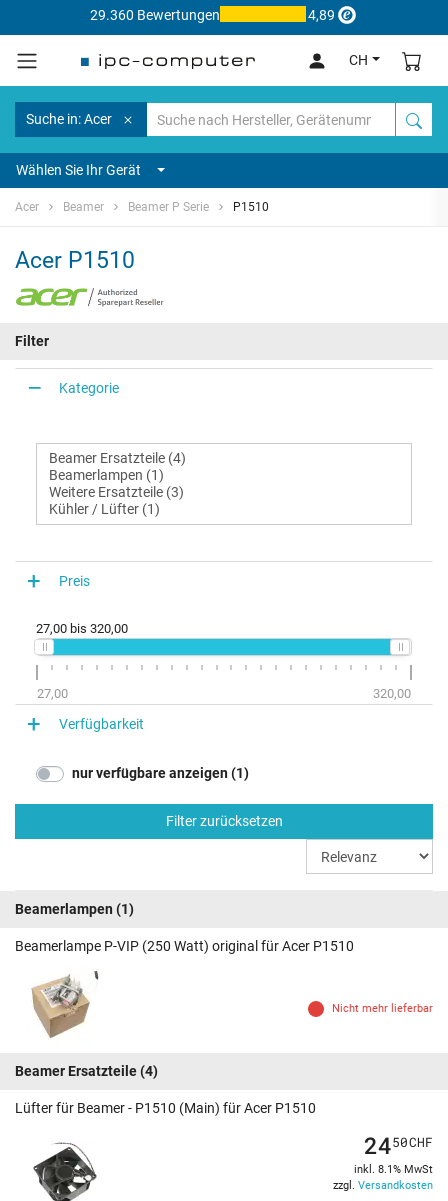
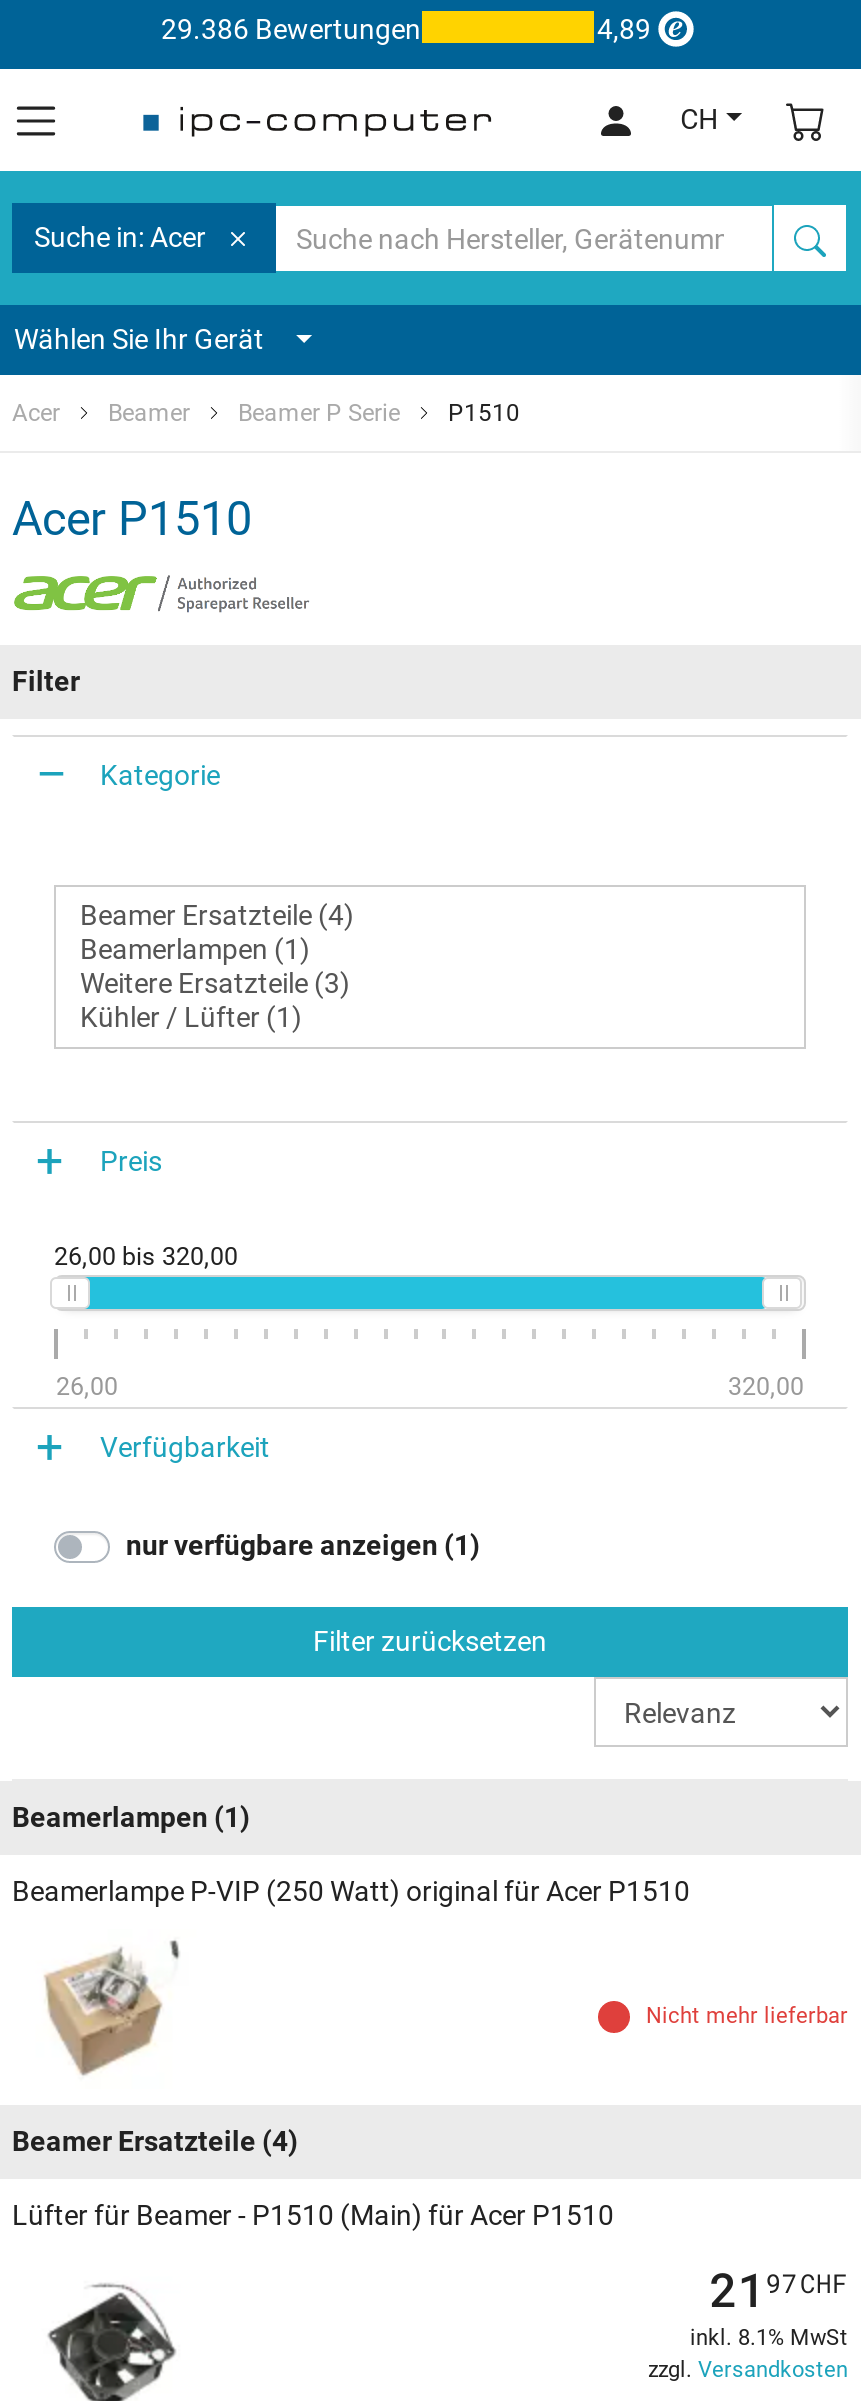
- 29.360 Bewertungen
+ 29.386 Bewertungen

- 27,00 bis 320,00
+ 26,00 bis 320,00

- 27,00
+ 26,00

- 24 50 CHF
+ 21 97 CHF
